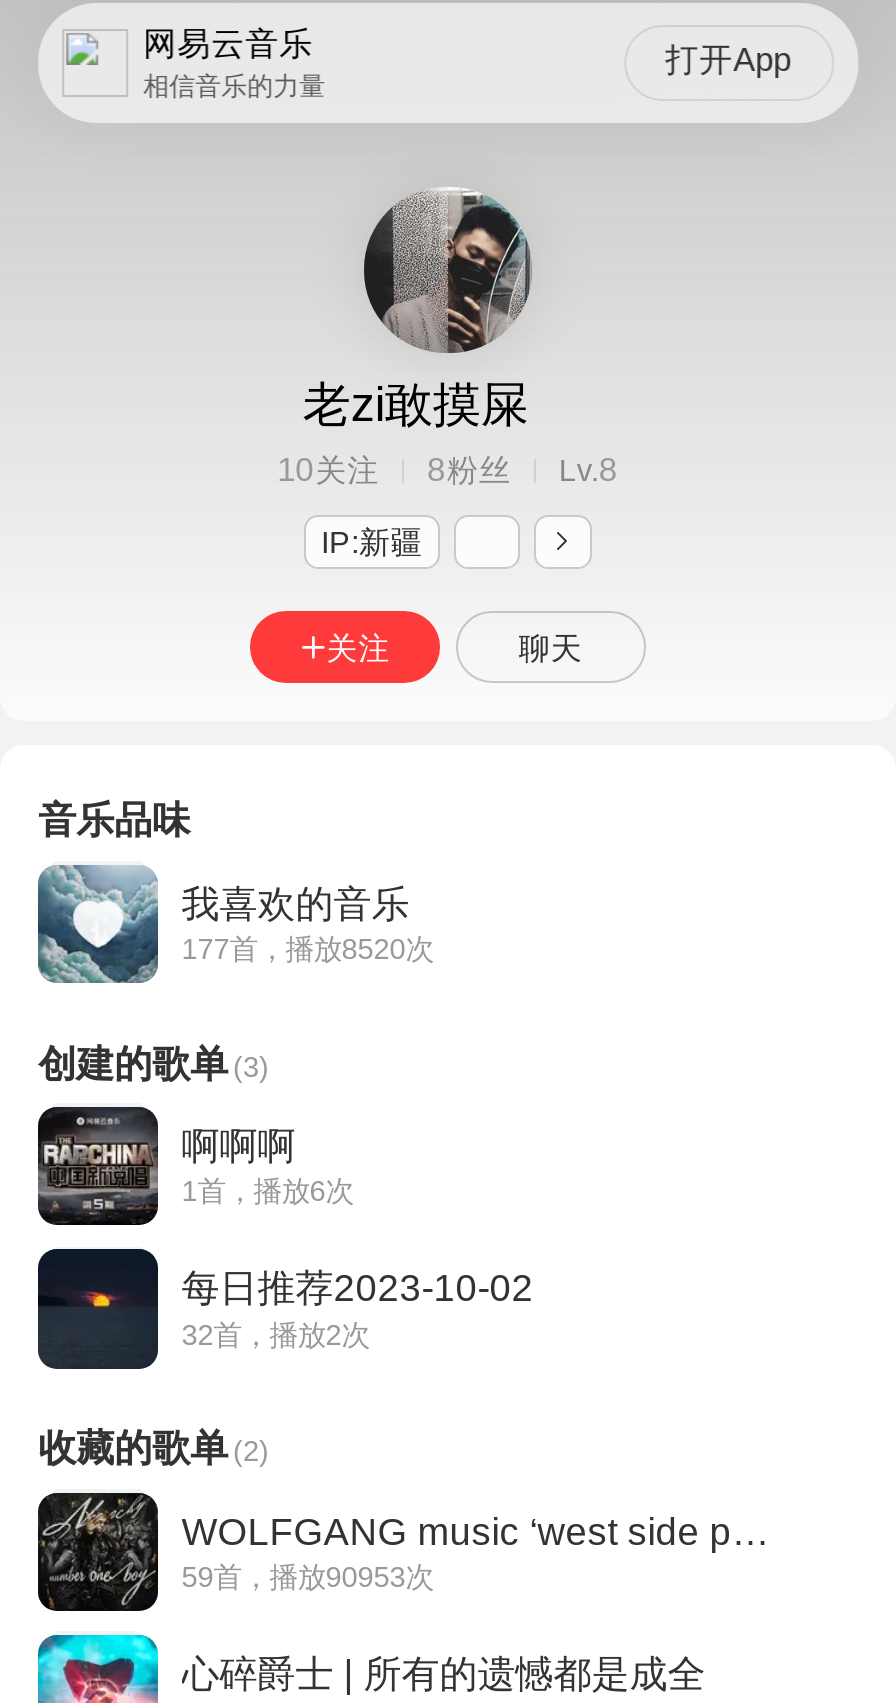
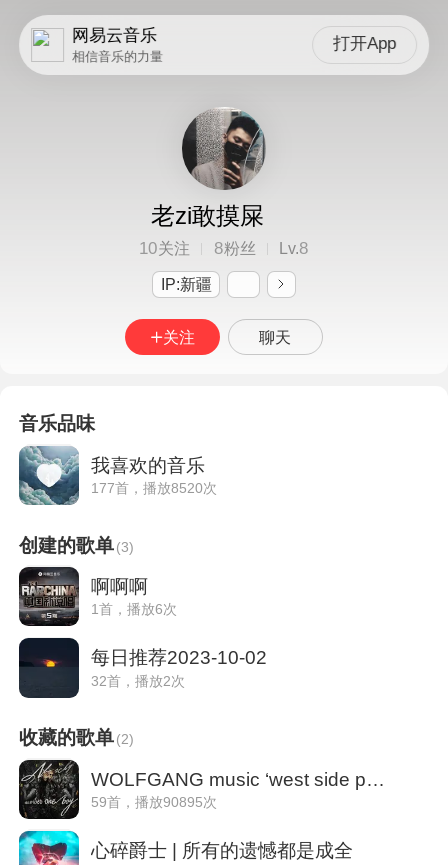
- 59首，播放90953次
+ 59首，播放90895次
